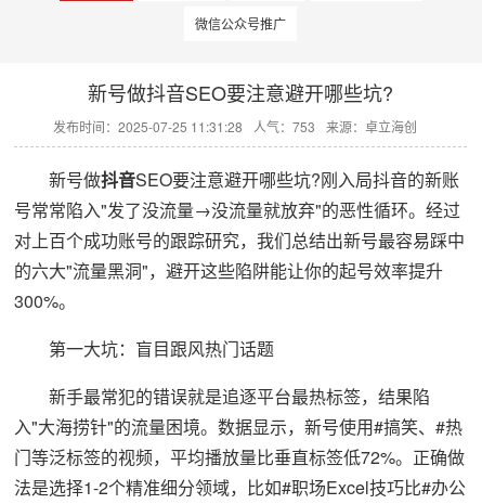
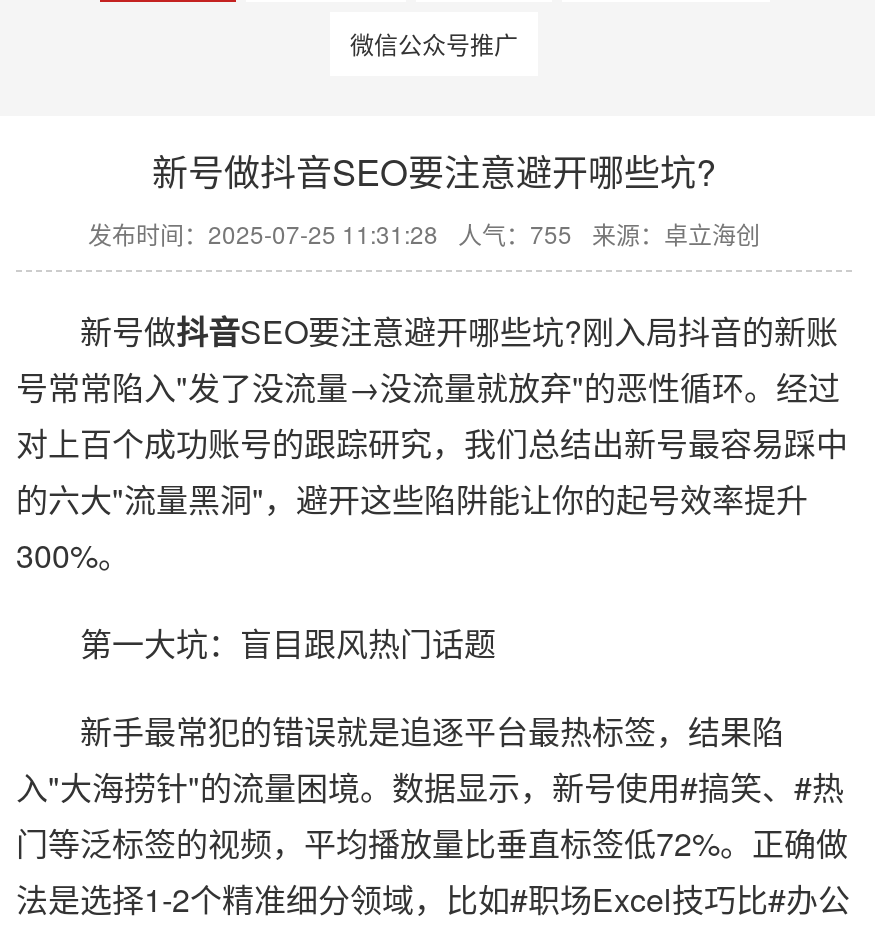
- 发布时间：2025-07-25 11:31:28 人气：753 来源：卓立海创
+ 发布时间：2025-07-25 11:31:28 人气：755 来源：卓立海创
